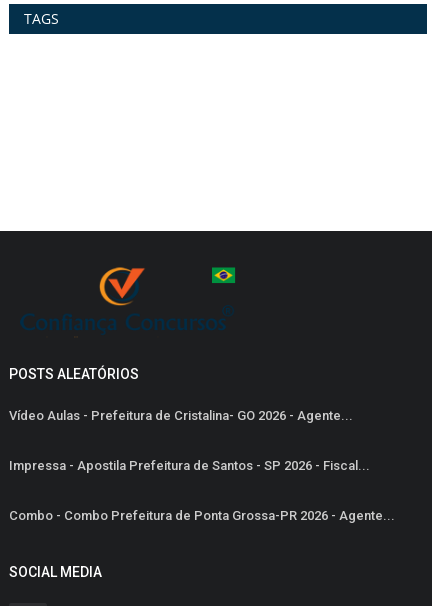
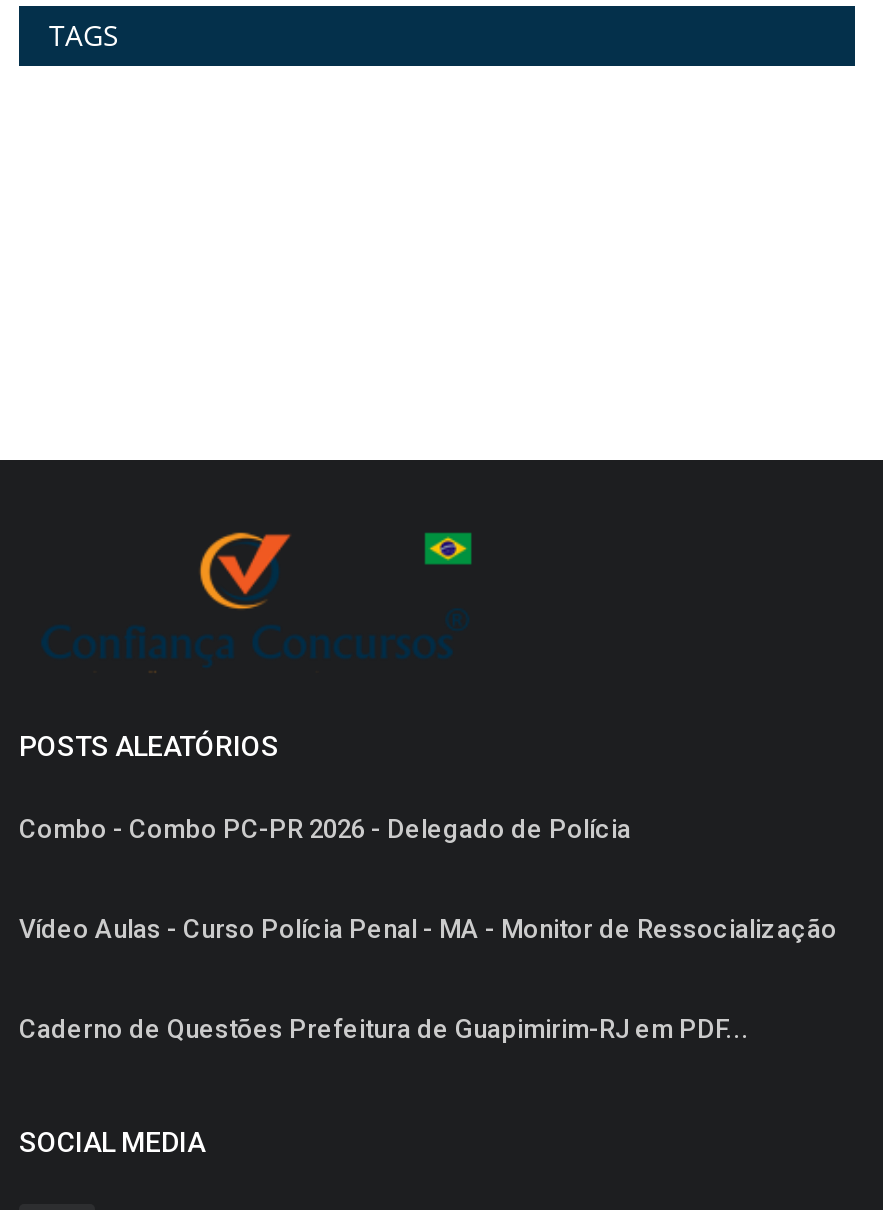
- Vídeo Aulas - Prefeitura de Cristalina- GO 2026 - Agente...
+ Combo - Combo PC-PR 2026 - Delegado de Polícia

- Impressa - Apostila Prefeitura de Santos - SP 2026 - Fiscal...
+ Vídeo Aulas - Curso Polícia Penal - MA - Monitor de Ressocialização

- Combo - Combo Prefeitura de Ponta Grossa-PR 2026 - Agente...
+ Caderno de Questões Prefeitura de Guapimirim-RJ em PDF...
